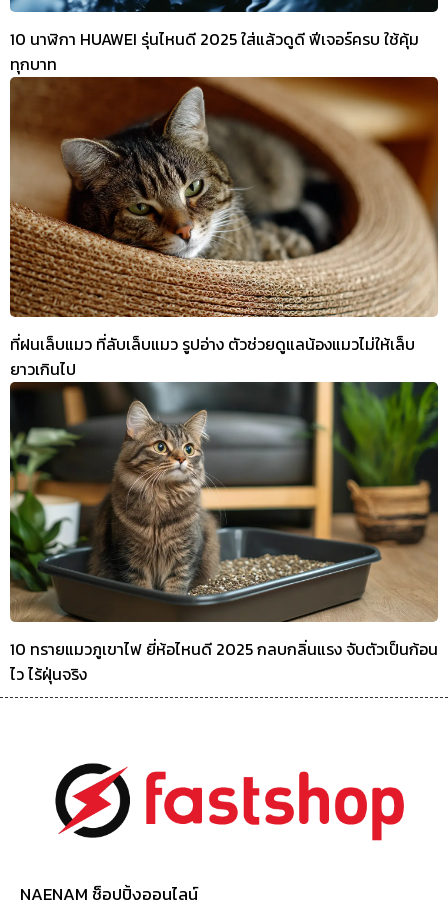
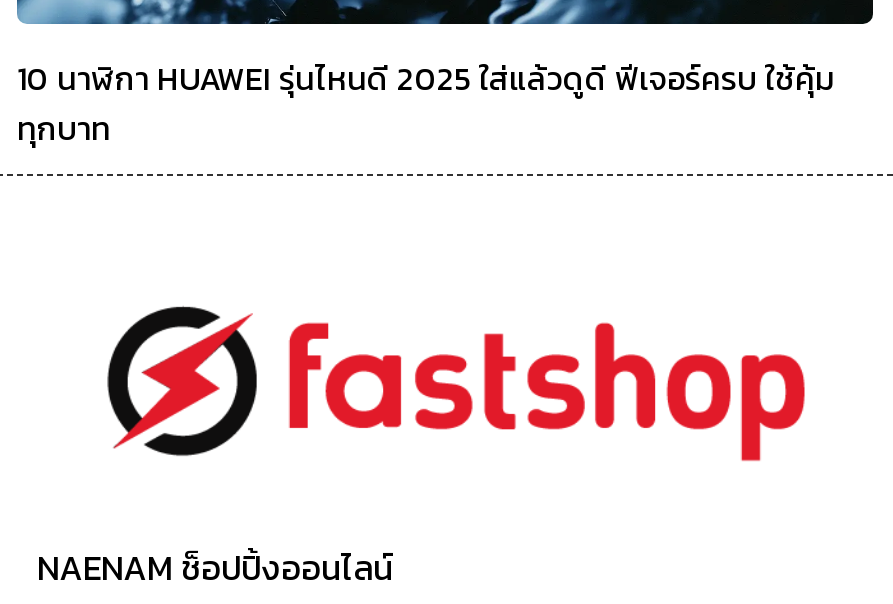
- [image]
- ที่ฝนเล็บแมว ที่ลับเล็บแมว รูปอ่าง ตัวช่วยดูแลน้องแมวไม่ให้เล็บ
- ยาวเกินไป

- [image]
- 10 ทรายแมวภูเขาไฟ ยี่ห้อไหนดี 2025 กลบกลิ่นแรง จับตัวเป็นก้อน
- ไว ไร้ฝุ่นจริง
